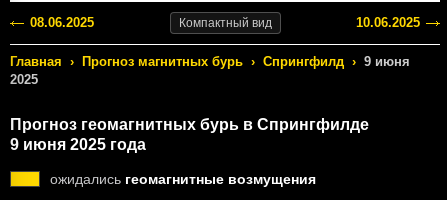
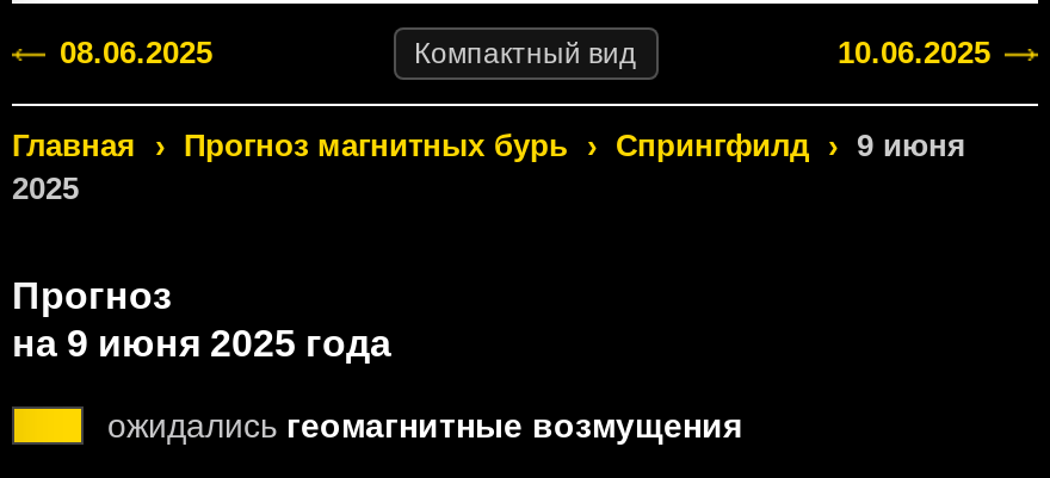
- Прогноз геомагнитных бурь в Спрингфилде
- 9 июня 2025 года
+ Прогноз
+ на 9 июня 2025 года
